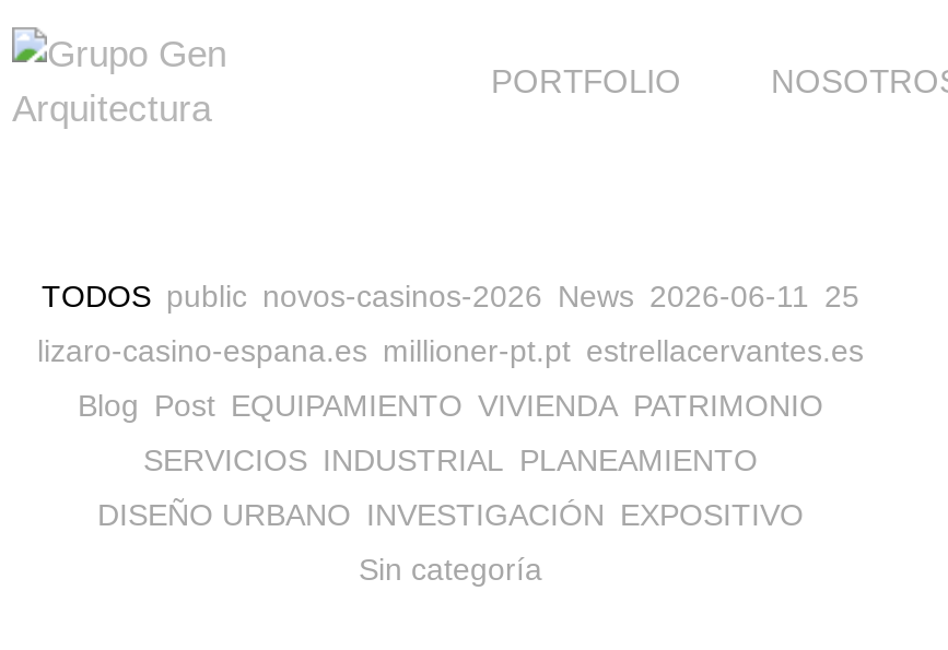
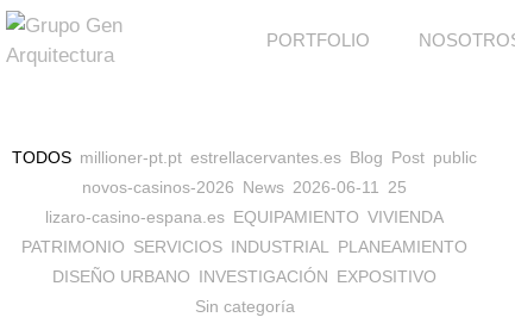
- TODOS public novos-casinos-2026 News 2026-06-11 25
+ TODOS millioner-pt.pt estrellacervantes.es Blog Post public

- lizaro-casino-espana.es millioner-pt.pt estrellacervantes.es
+ novos-casinos-2026 News 2026-06-11 25

- Blog Post EQUIPAMIENTO VIVIENDA PATRIMONIO
+ lizaro-casino-espana.es EQUIPAMIENTO VIVIENDA

- SERVICIOS INDUSTRIAL PLANEAMIENTO
+ PATRIMONIO SERVICIOS INDUSTRIAL PLANEAMIENTO
